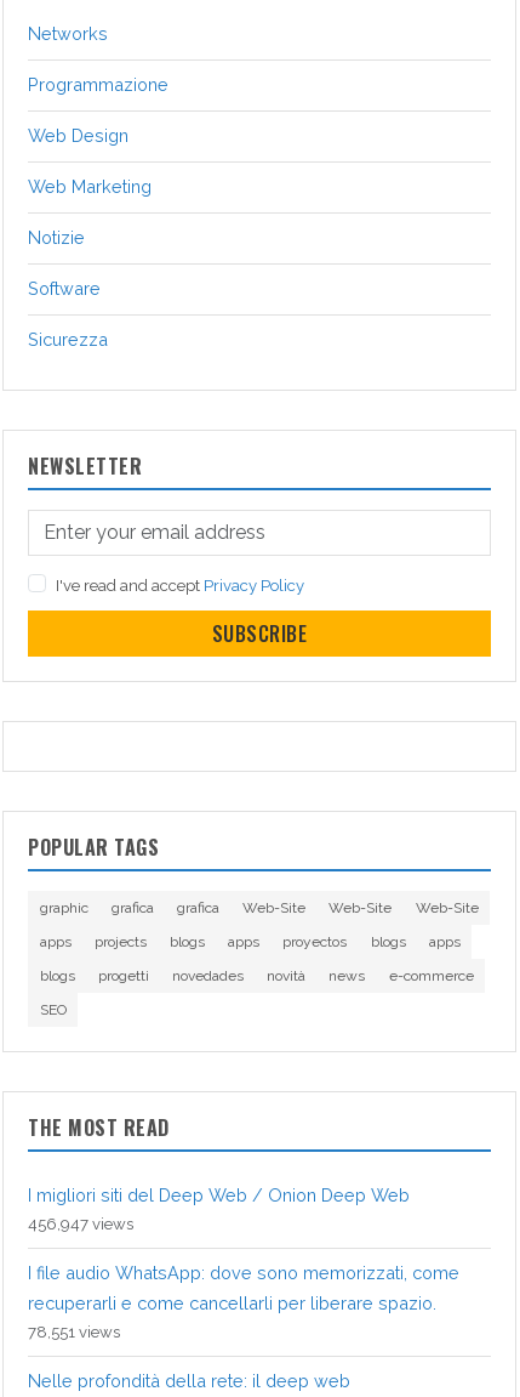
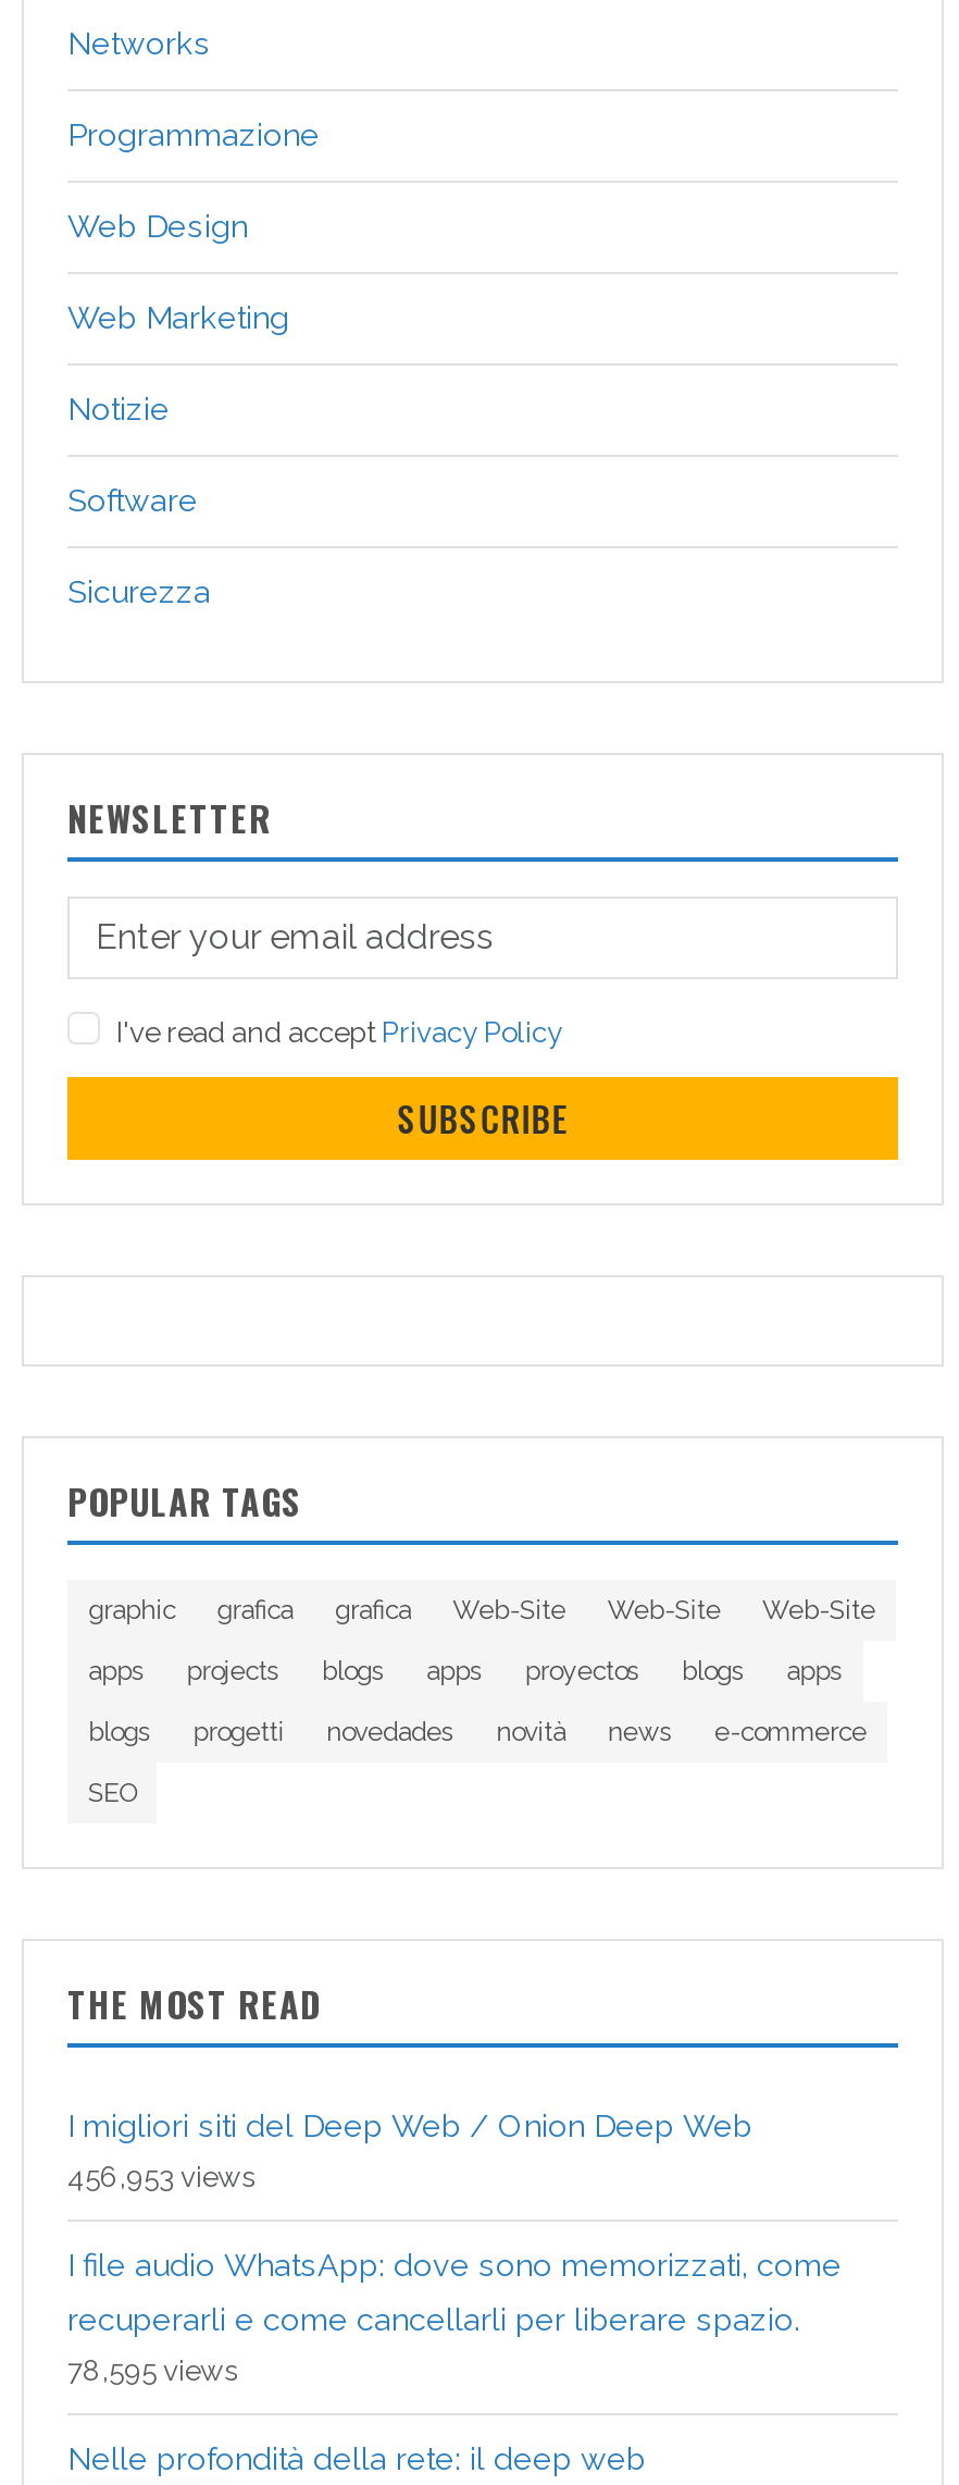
- 456,947 views
+ 456,953 views

- 78,551 views
+ 78,595 views
